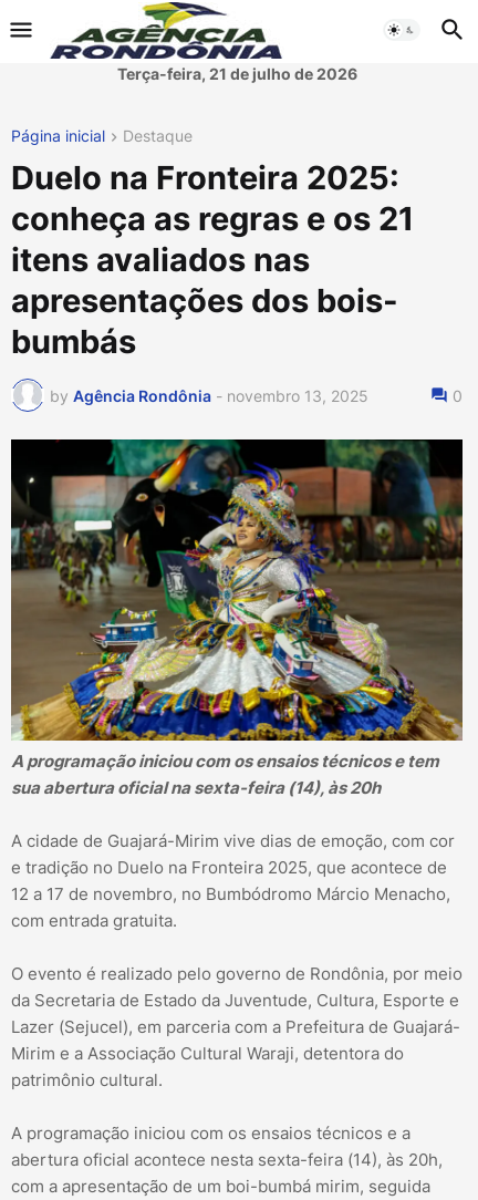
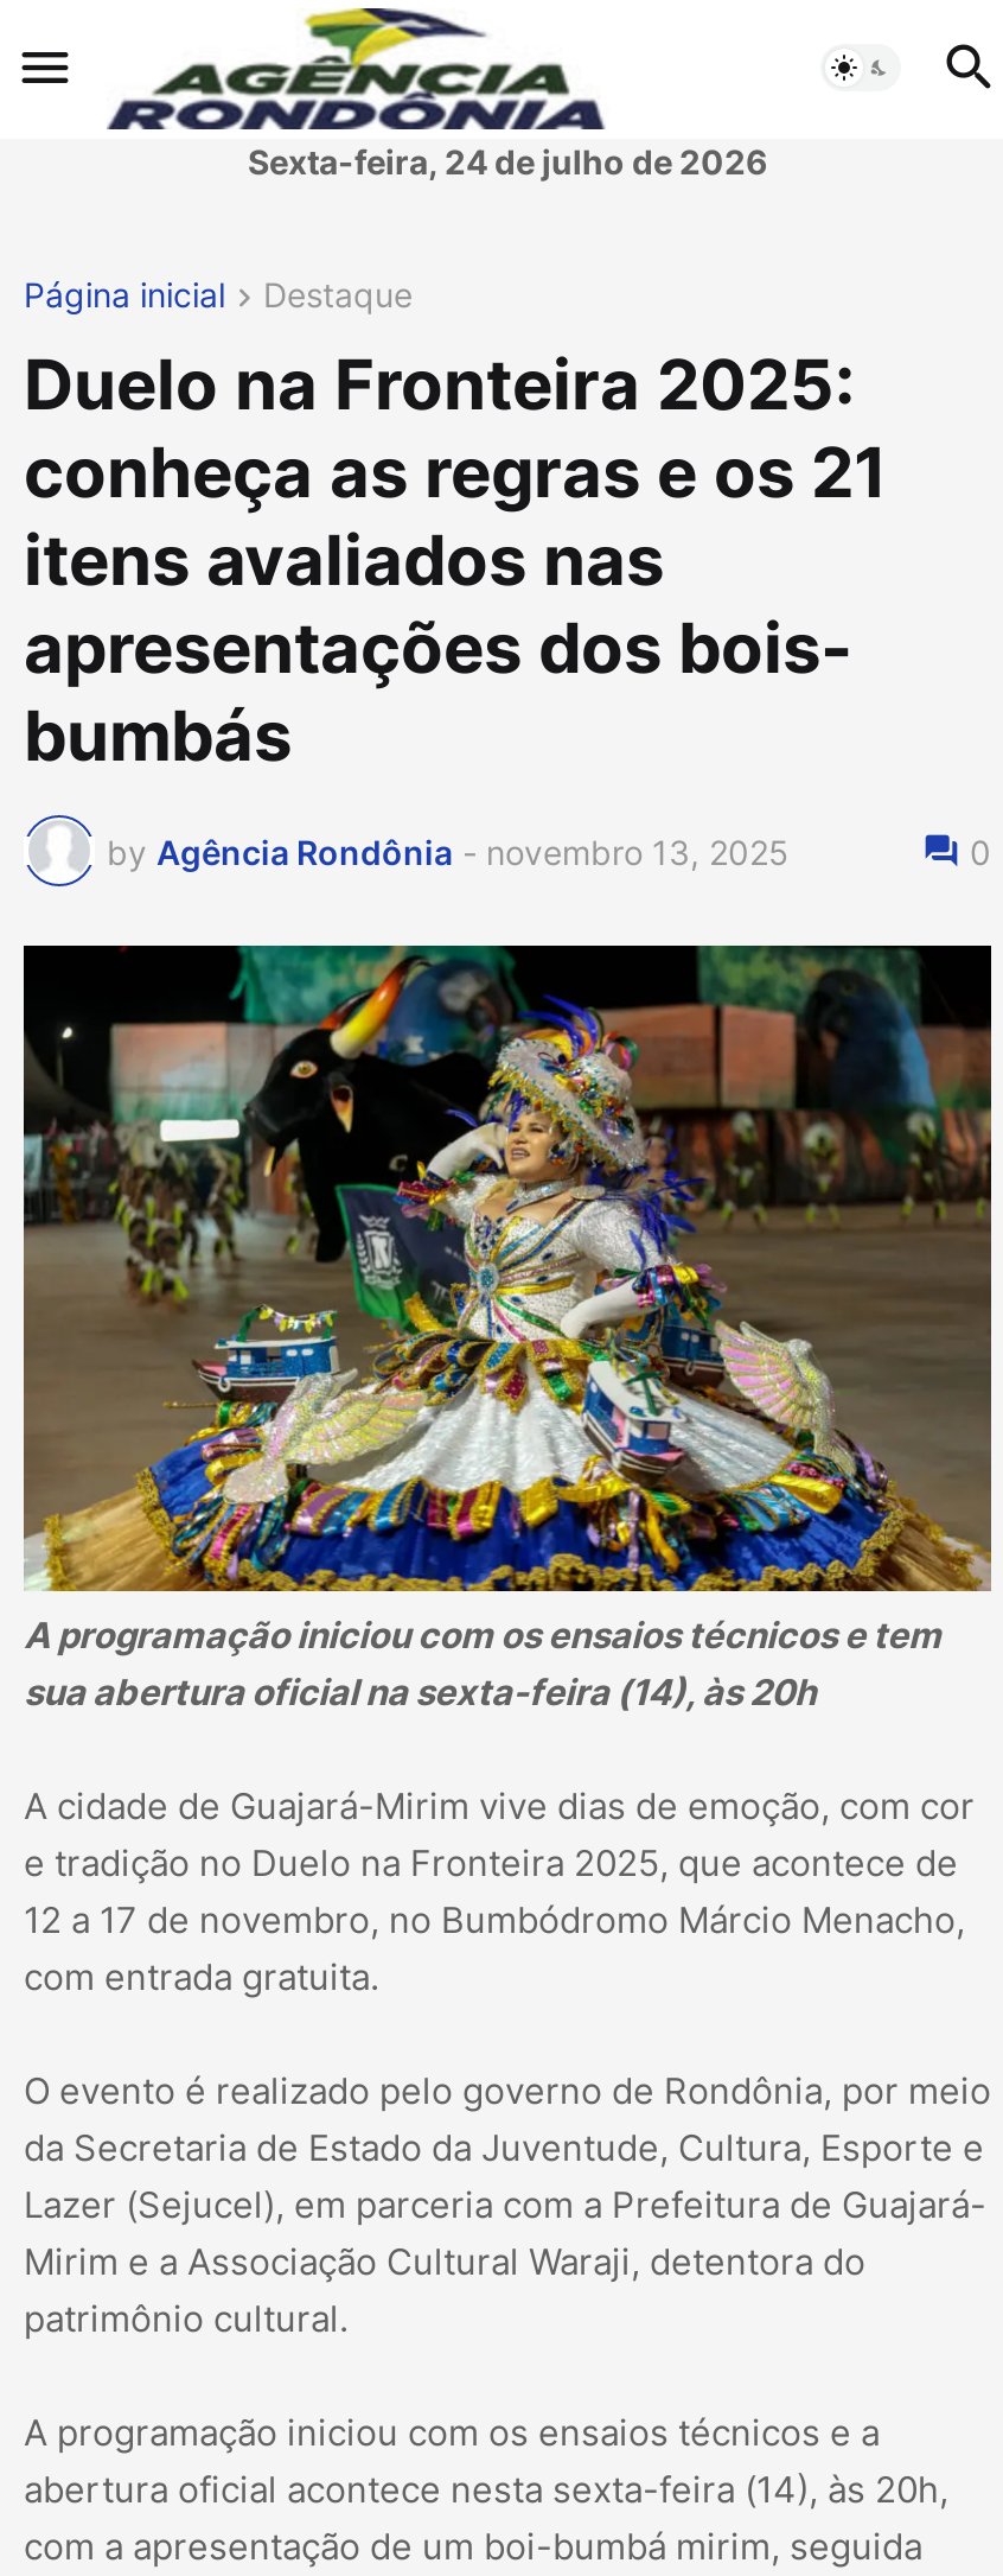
- Terça-feira, 21 de julho de 2026
+ Sexta-feira, 24 de julho de 2026
